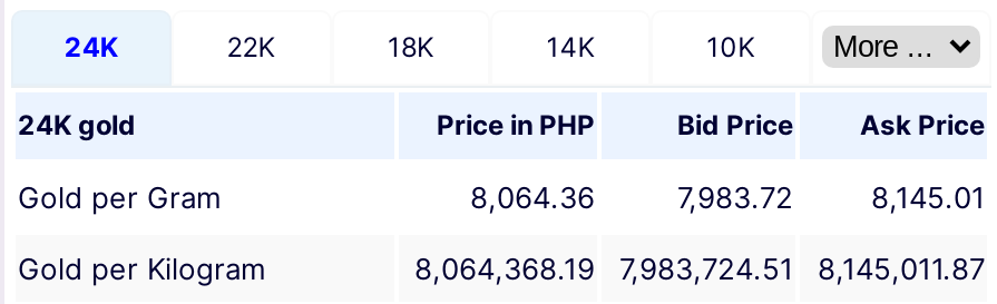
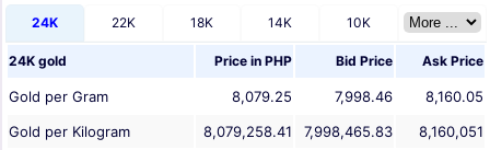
- 8,064.36
+ 8,079.25

- 7,983.72
+ 7,998.46

- 8,145.01
+ 8,160.05

- 8,064,368.19
+ 8,079,258.41

- 7,983,724.51
+ 7,998,465.83

- 8,145,011.87
+ 8,160,051
